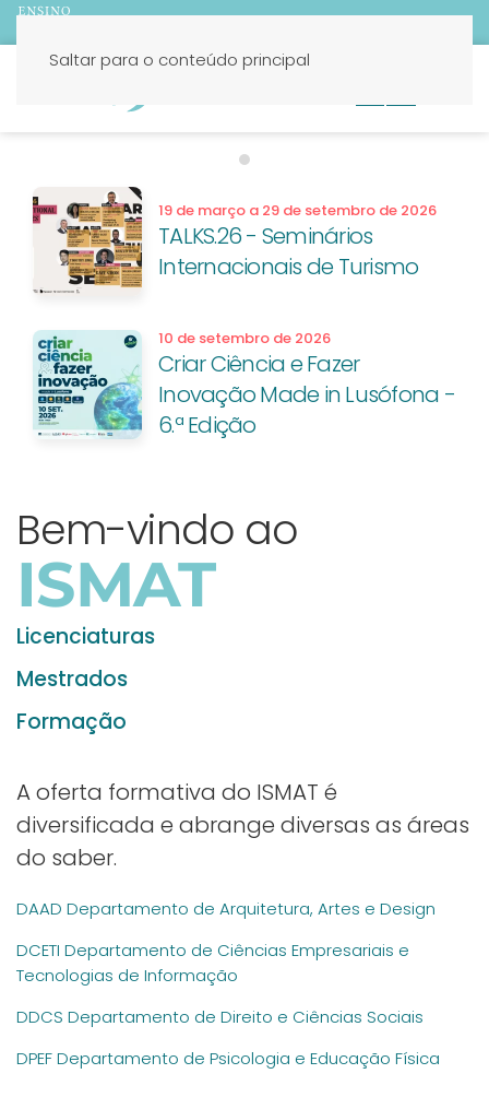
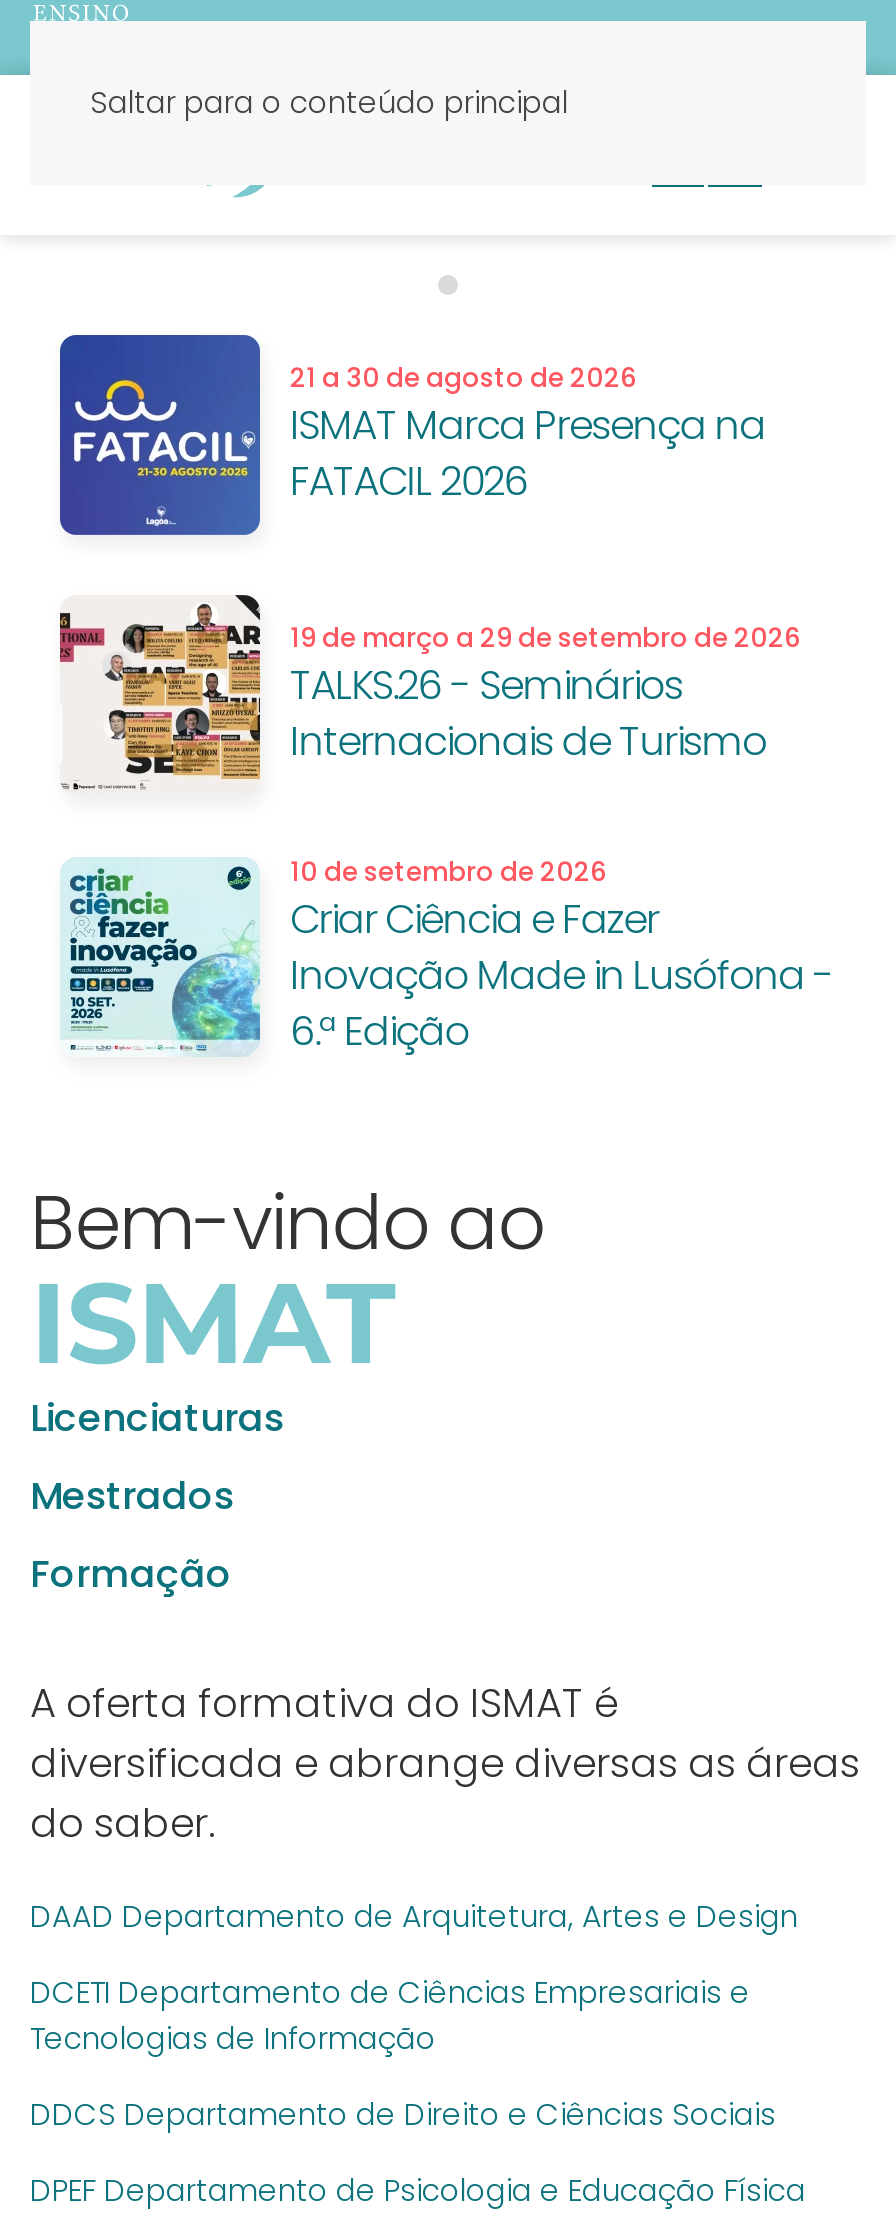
+ [image]
+ 21 a 30 de agosto de 2026
+ ISMAT Marca Presença na
+ FATACIL 2026
